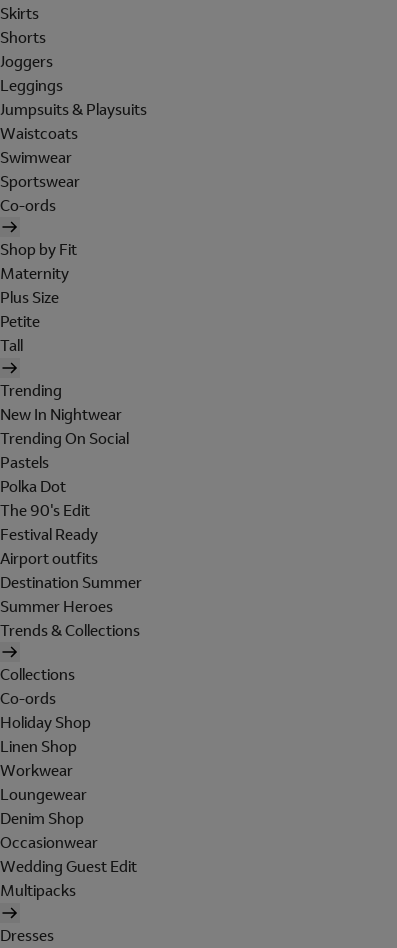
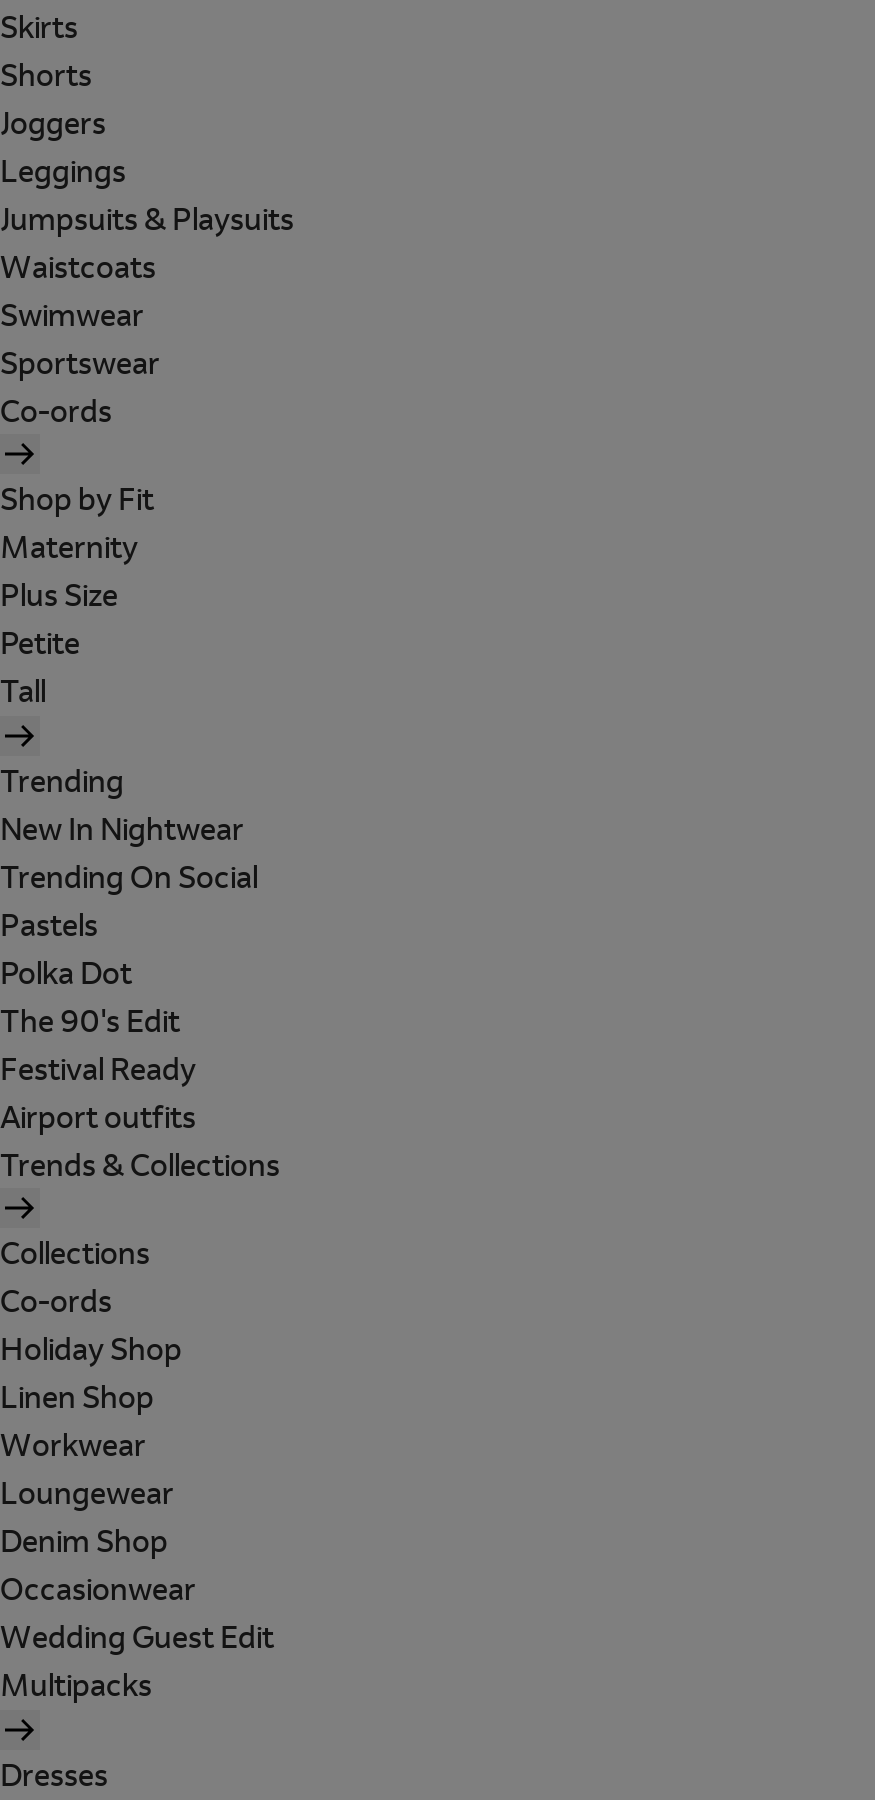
- Destination Summer
- Summer Heroes
